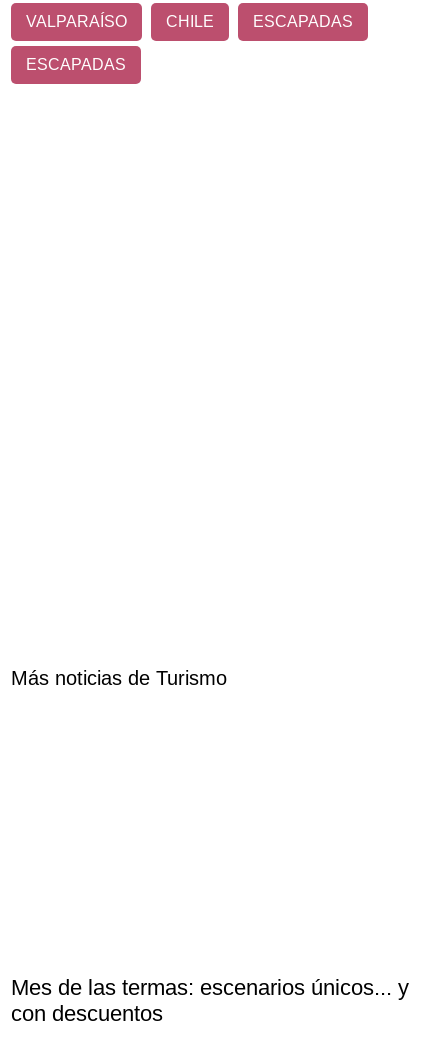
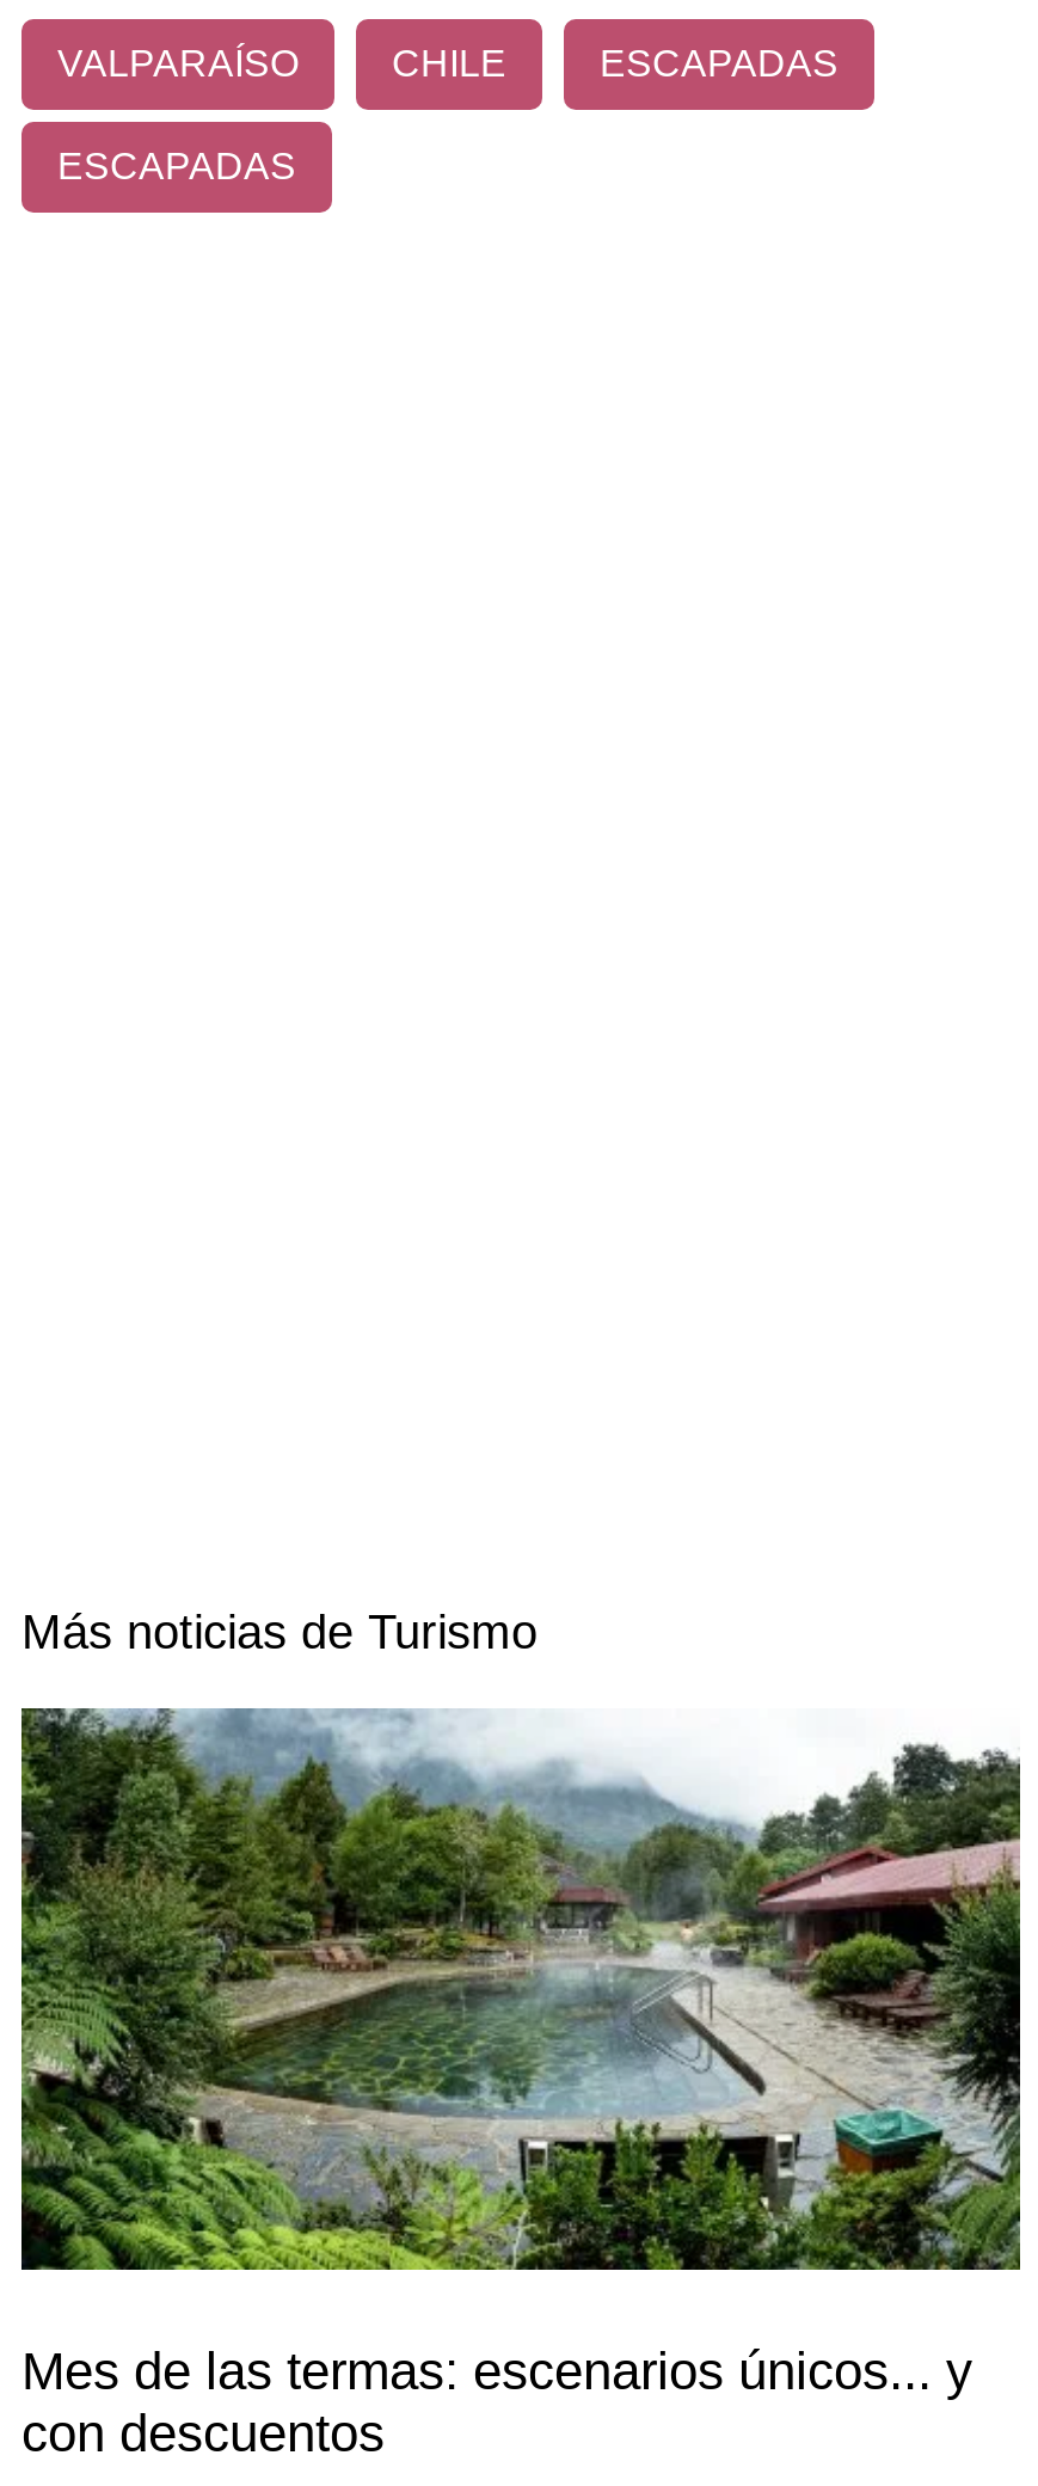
+ [image]
